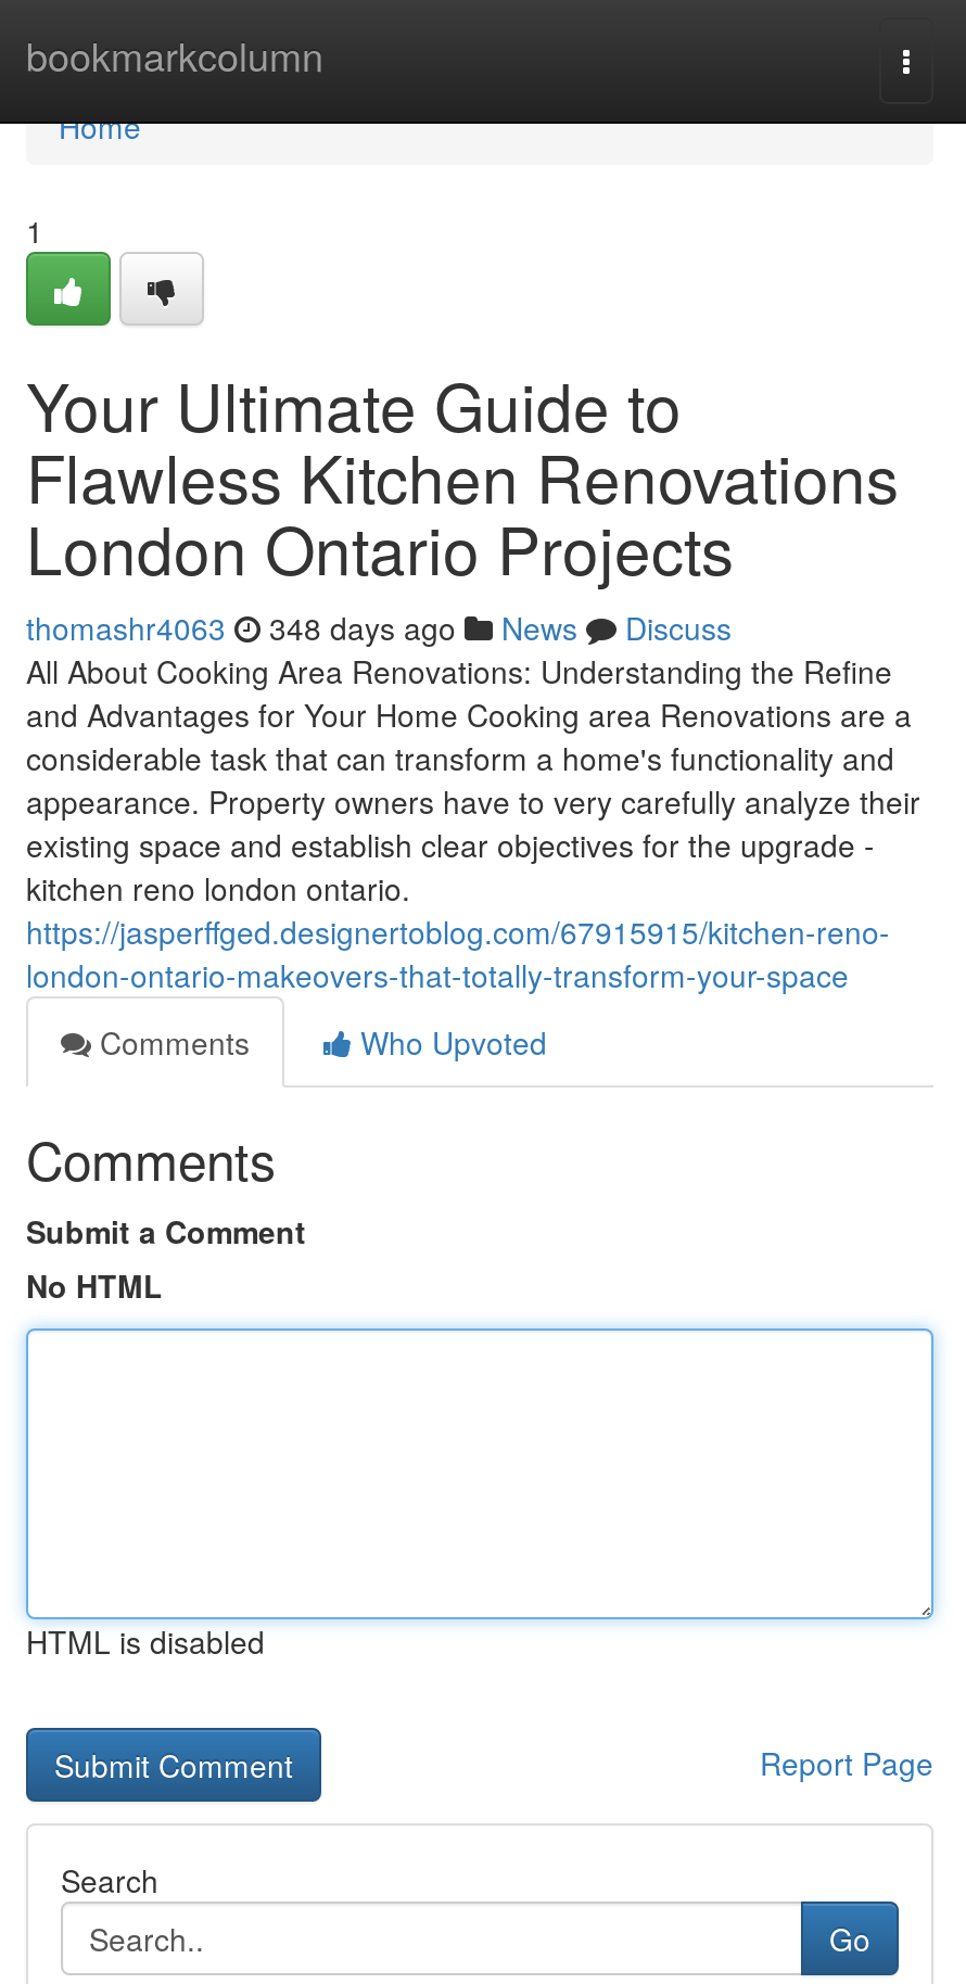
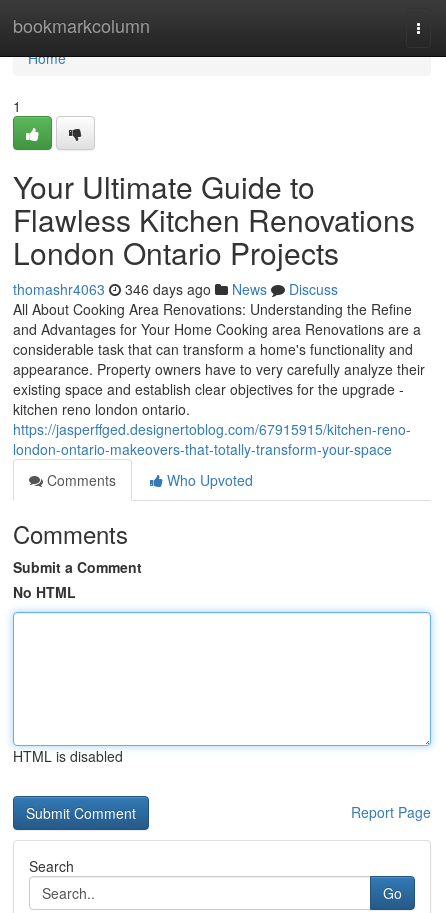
- thomashr4063 348 days ago News Discuss
+ thomashr4063 346 days ago News Discuss
